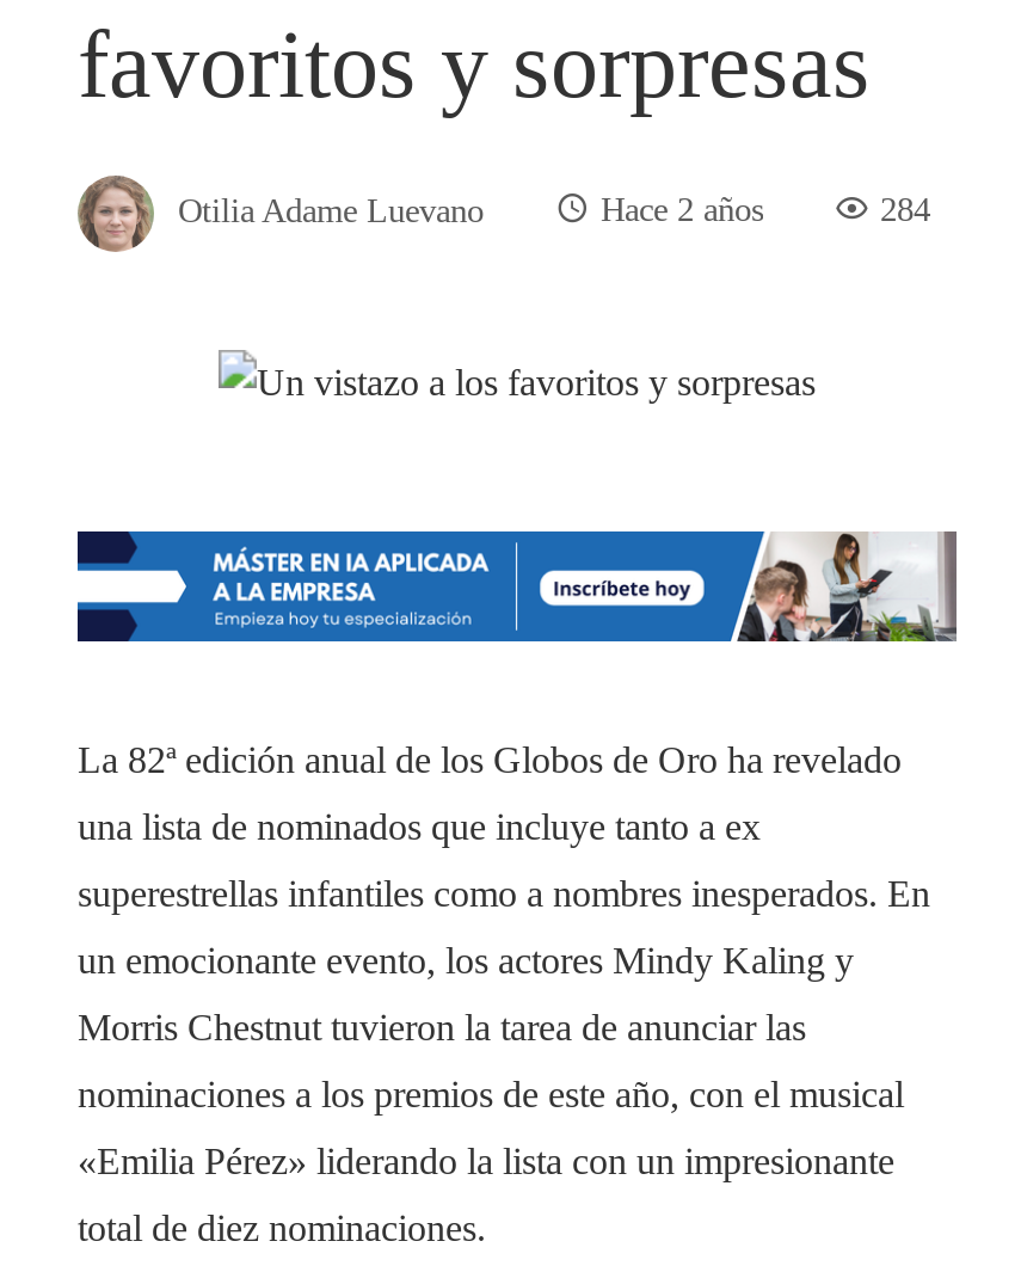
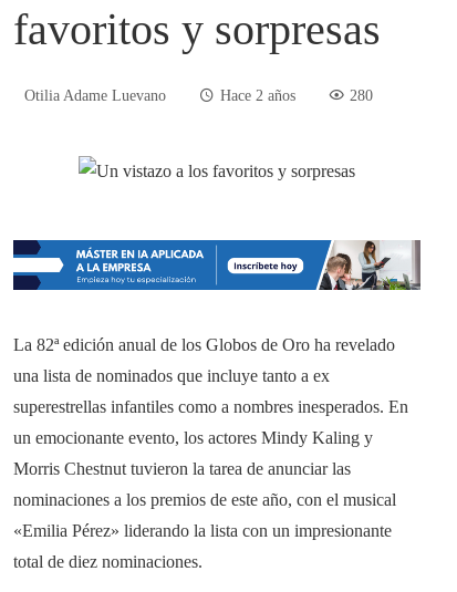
- 284
+ 280
